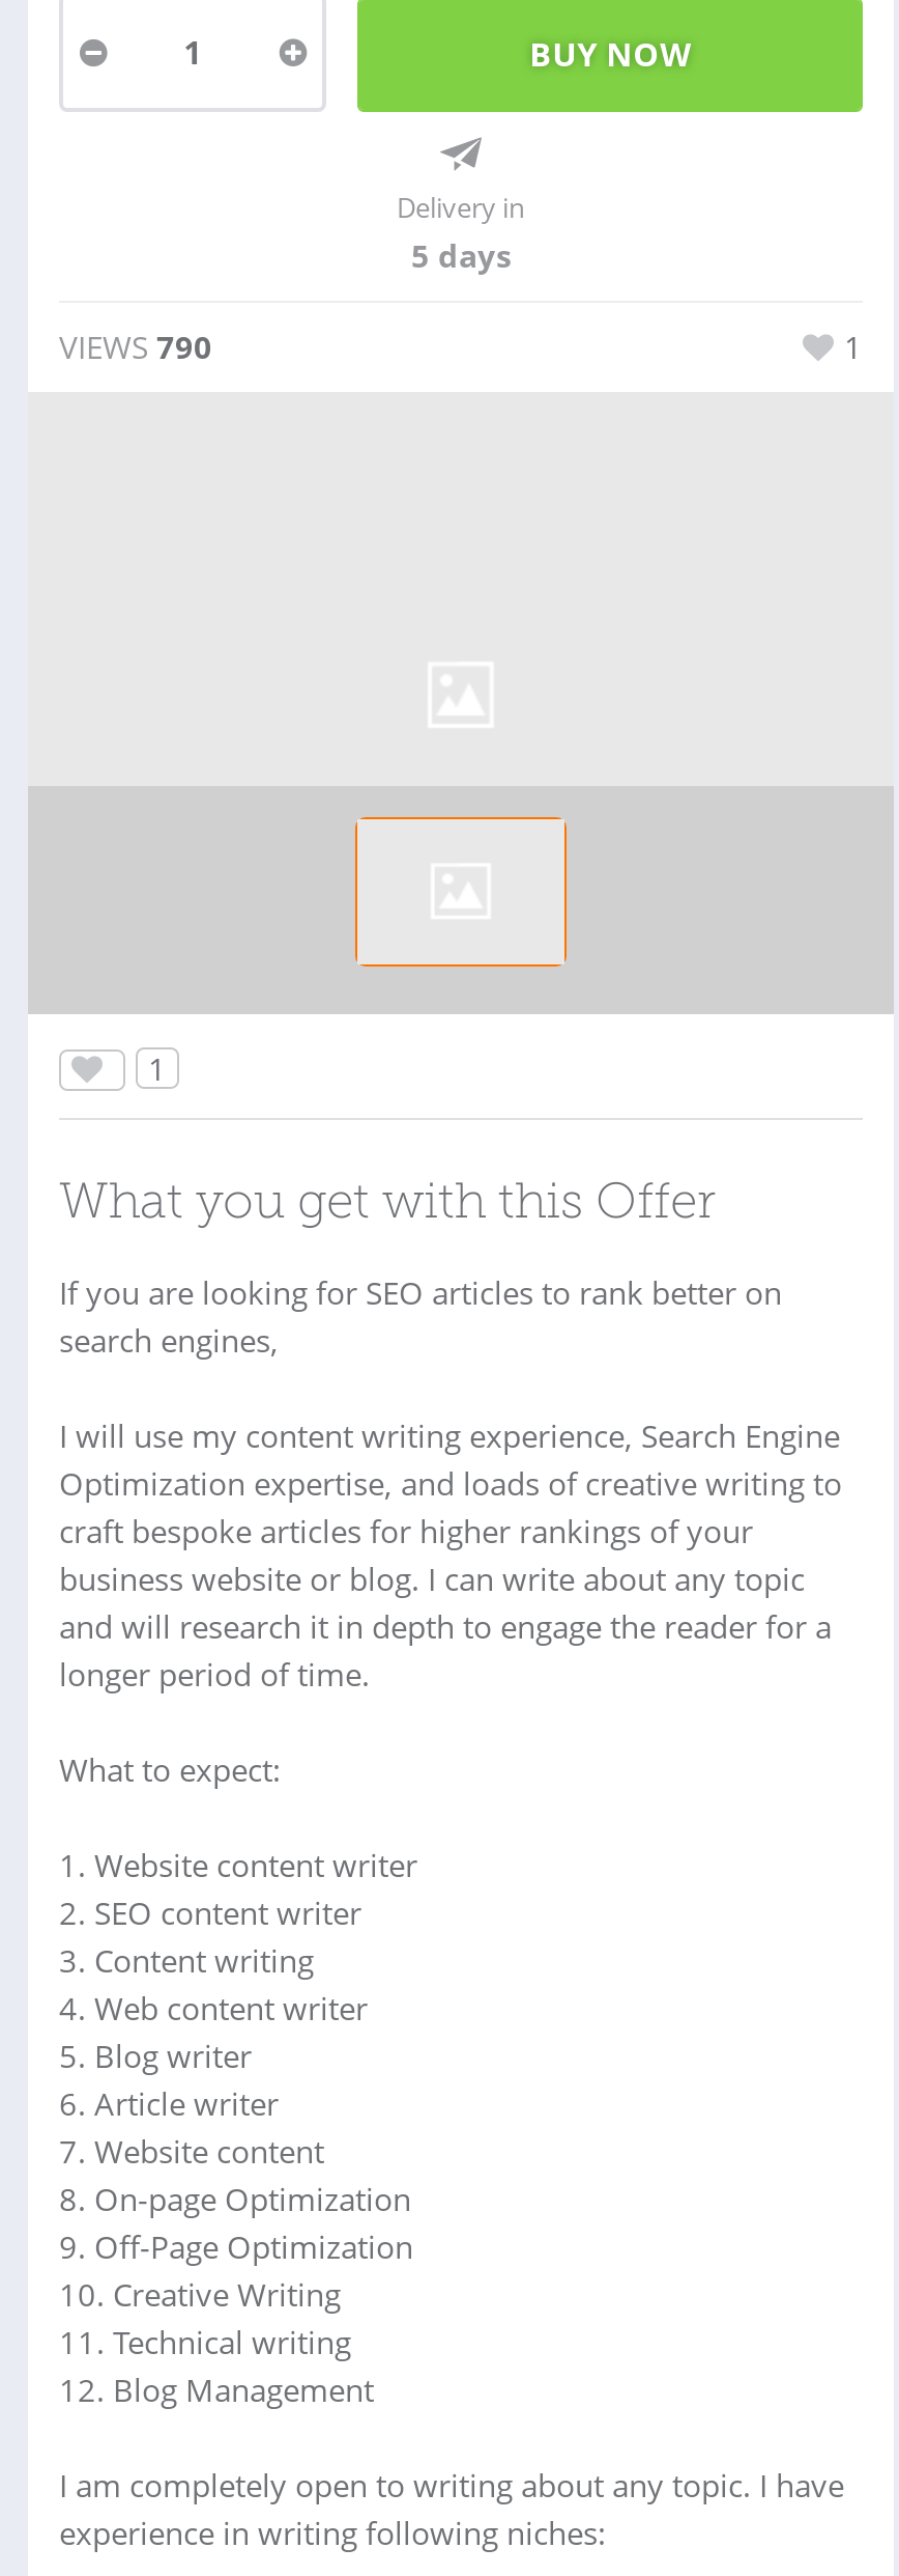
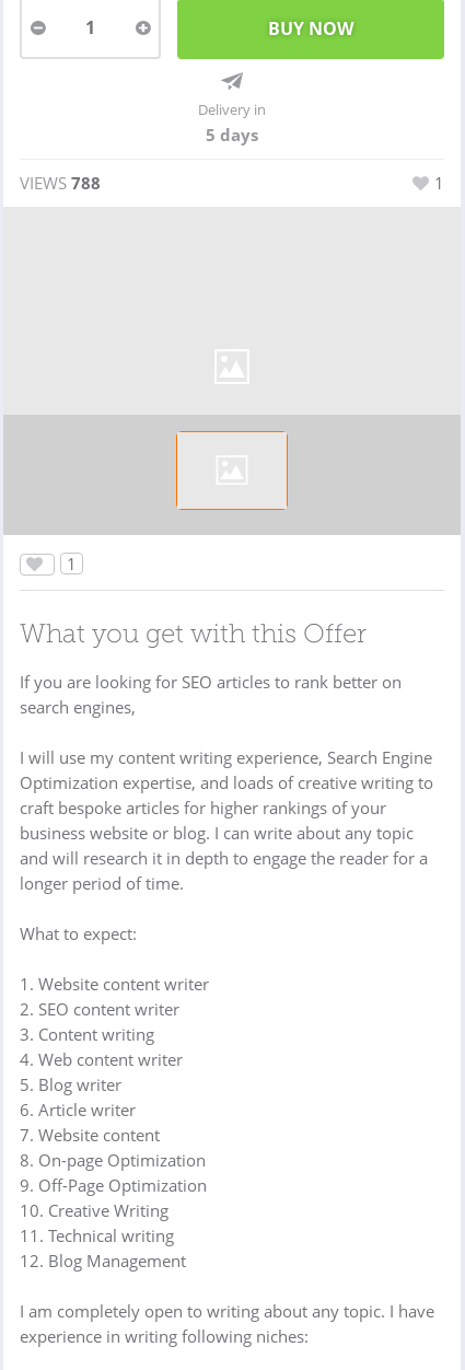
- VIEWS 790
+ VIEWS 788
